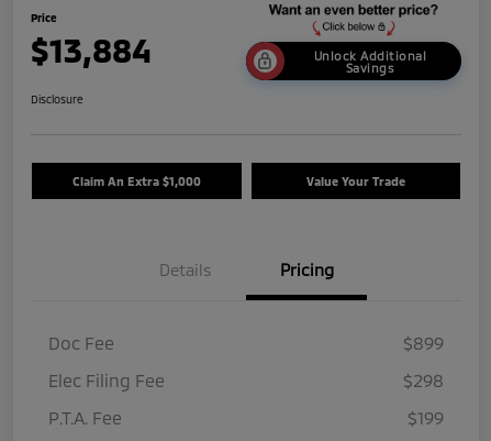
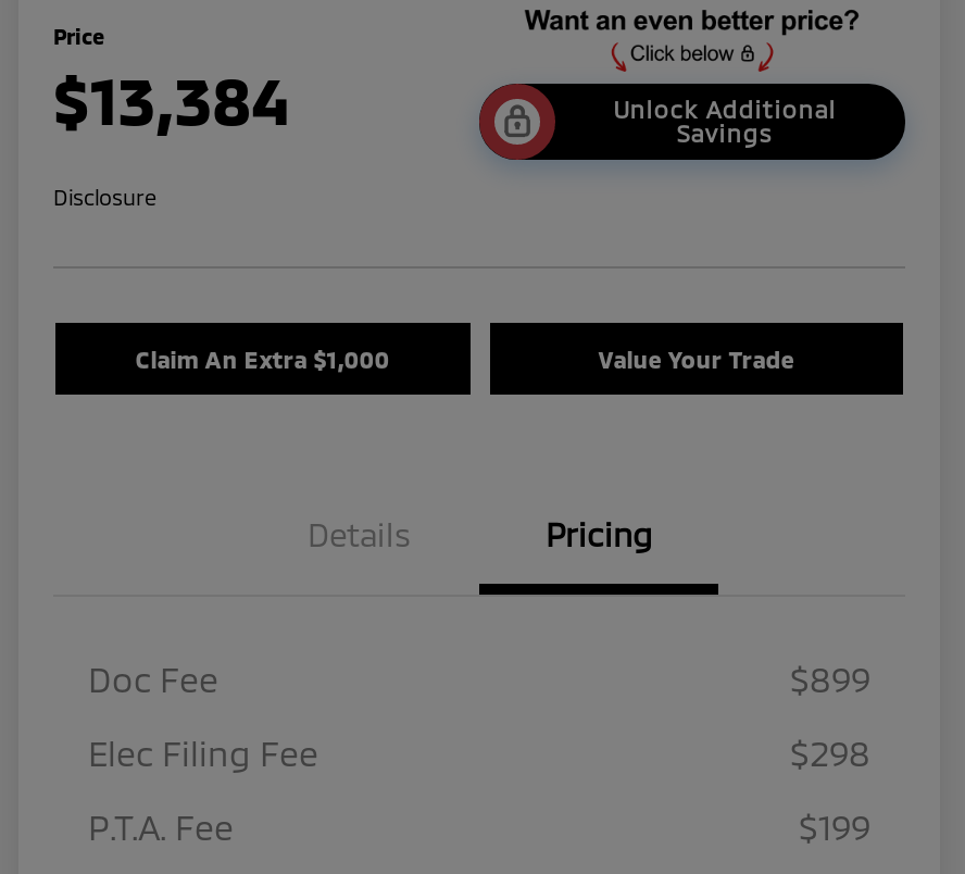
- $13,884
+ $13,384
